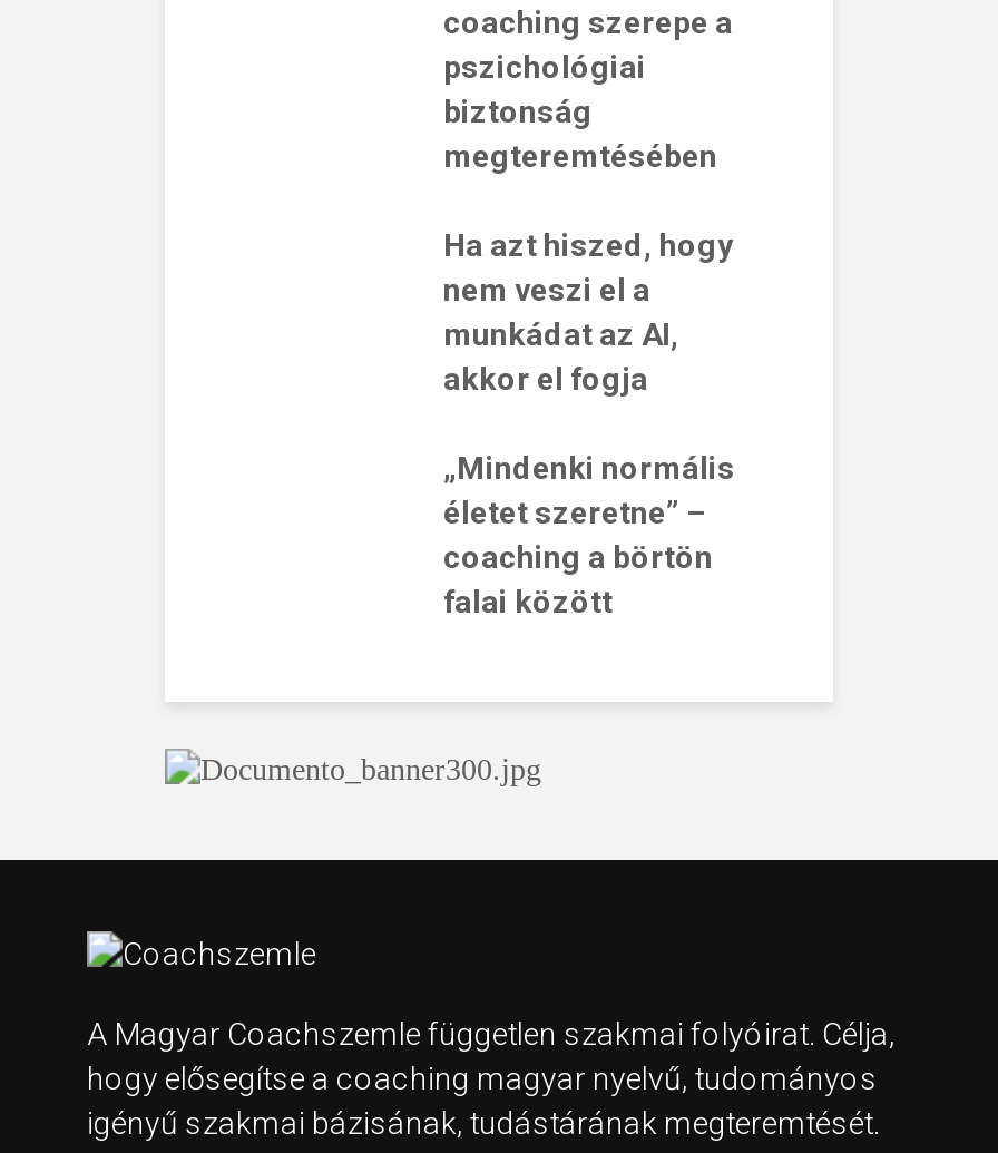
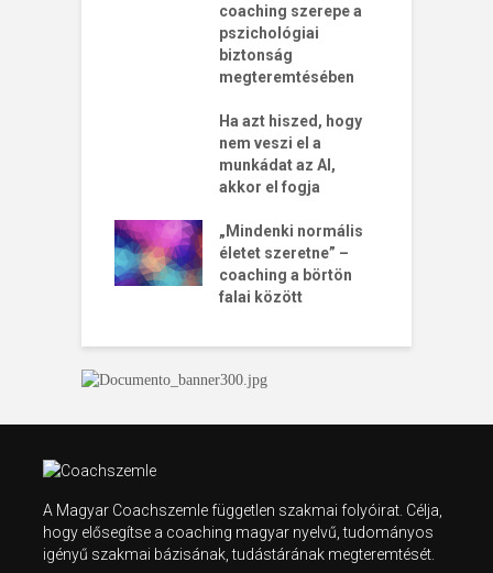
+ [image]
